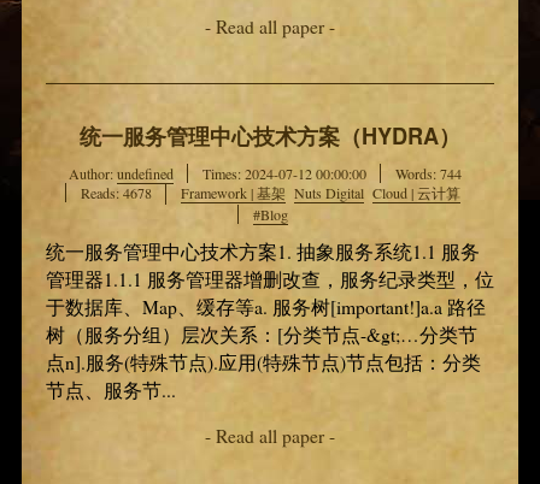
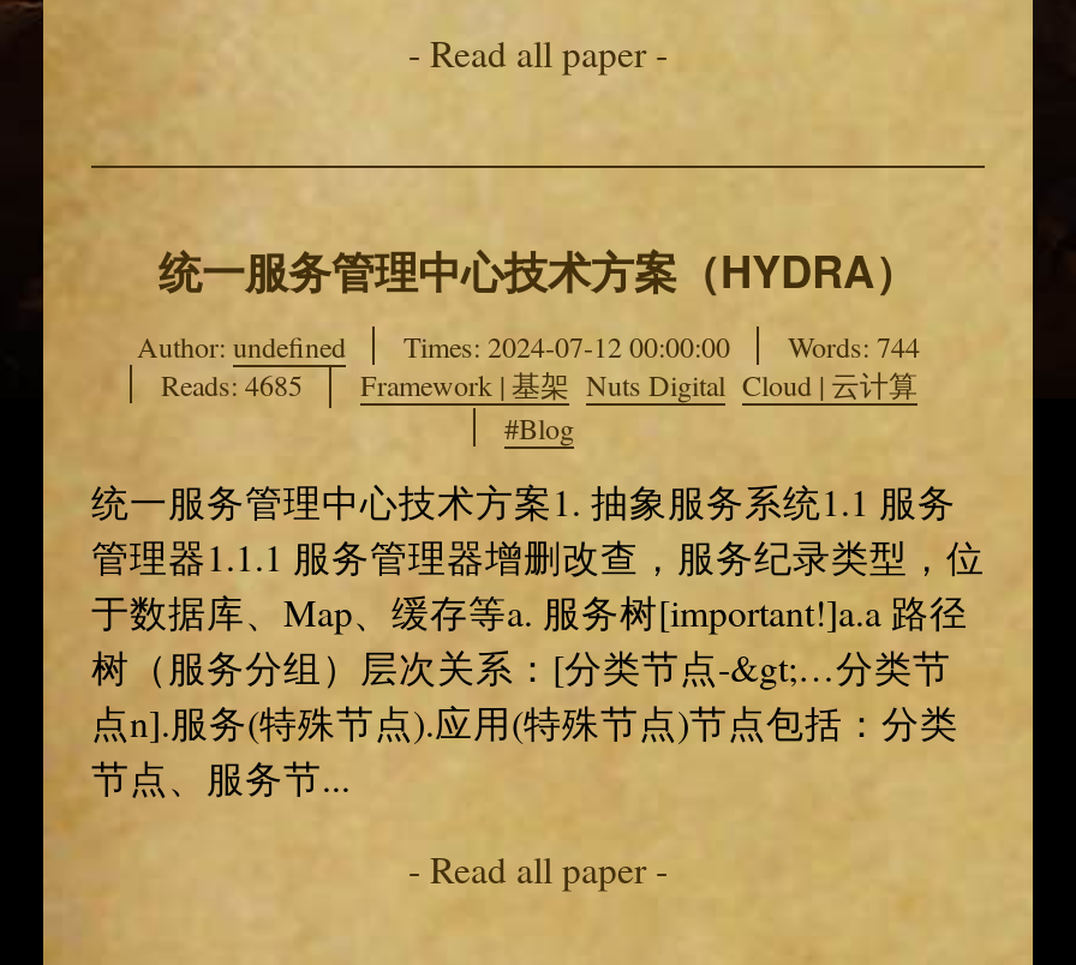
- Reads: 4678
+ Reads: 4685
